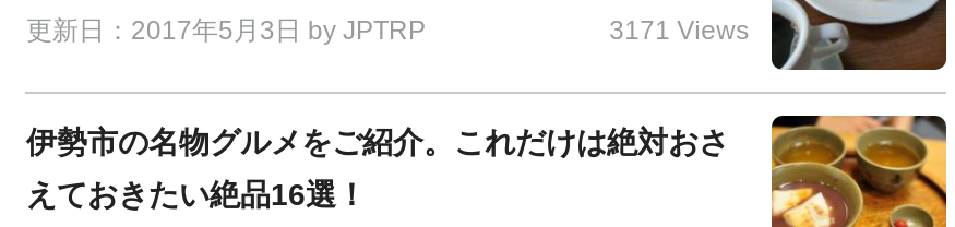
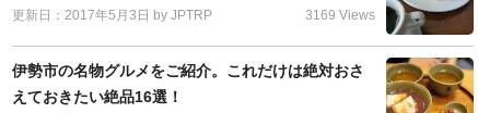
- 3171 Views
+ 3169 Views
